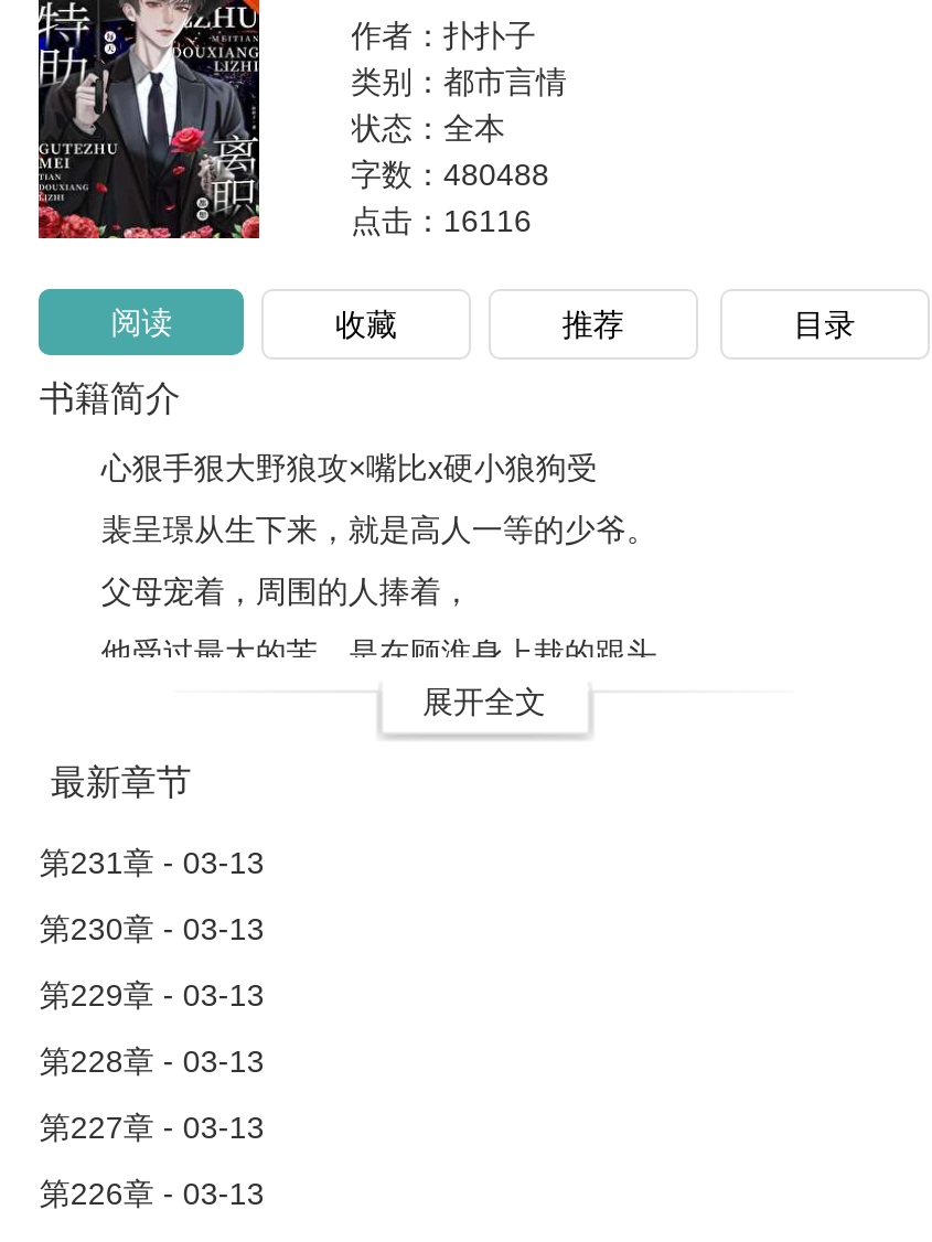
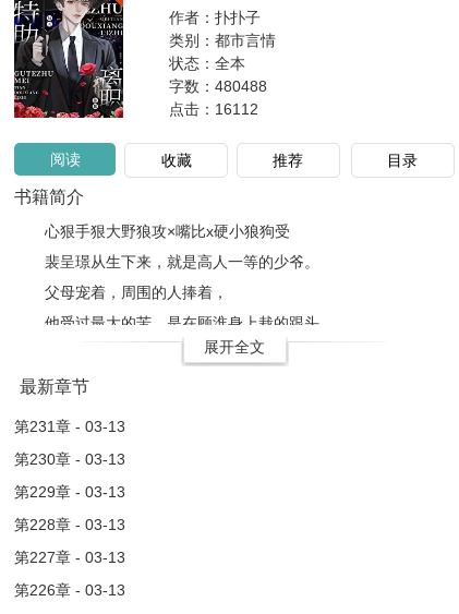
- 点击：16116
+ 点击：16112
